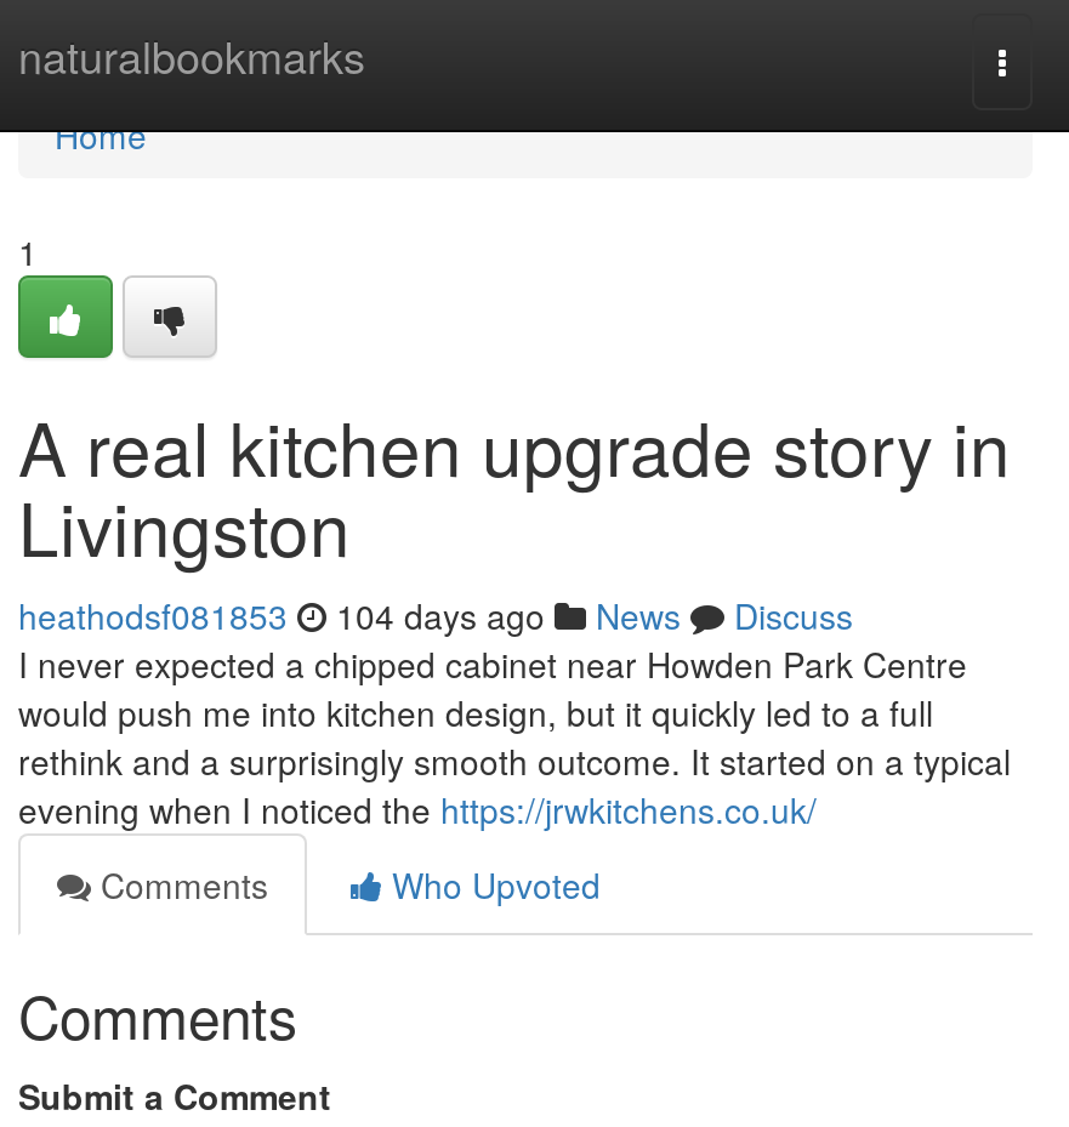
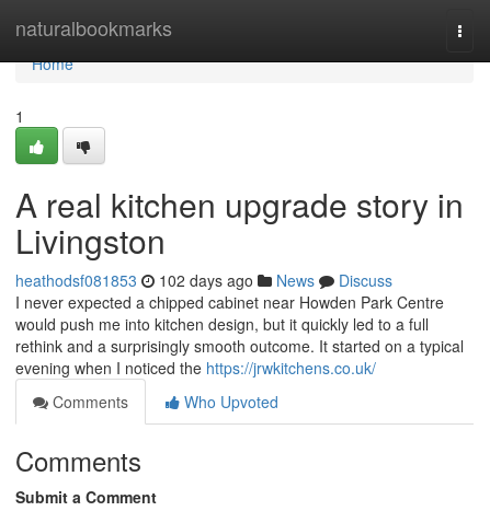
- heathodsf081853 104 days ago News Discuss
+ heathodsf081853 102 days ago News Discuss
